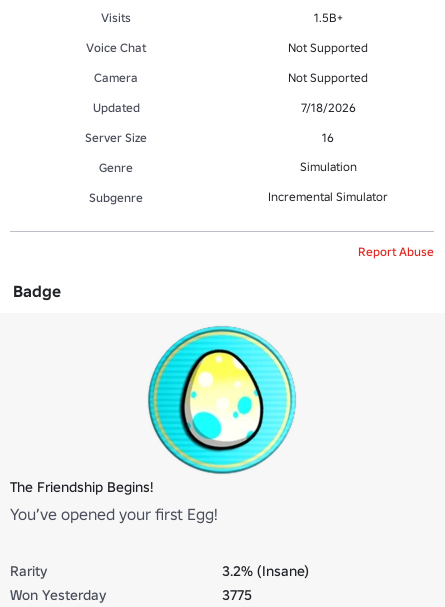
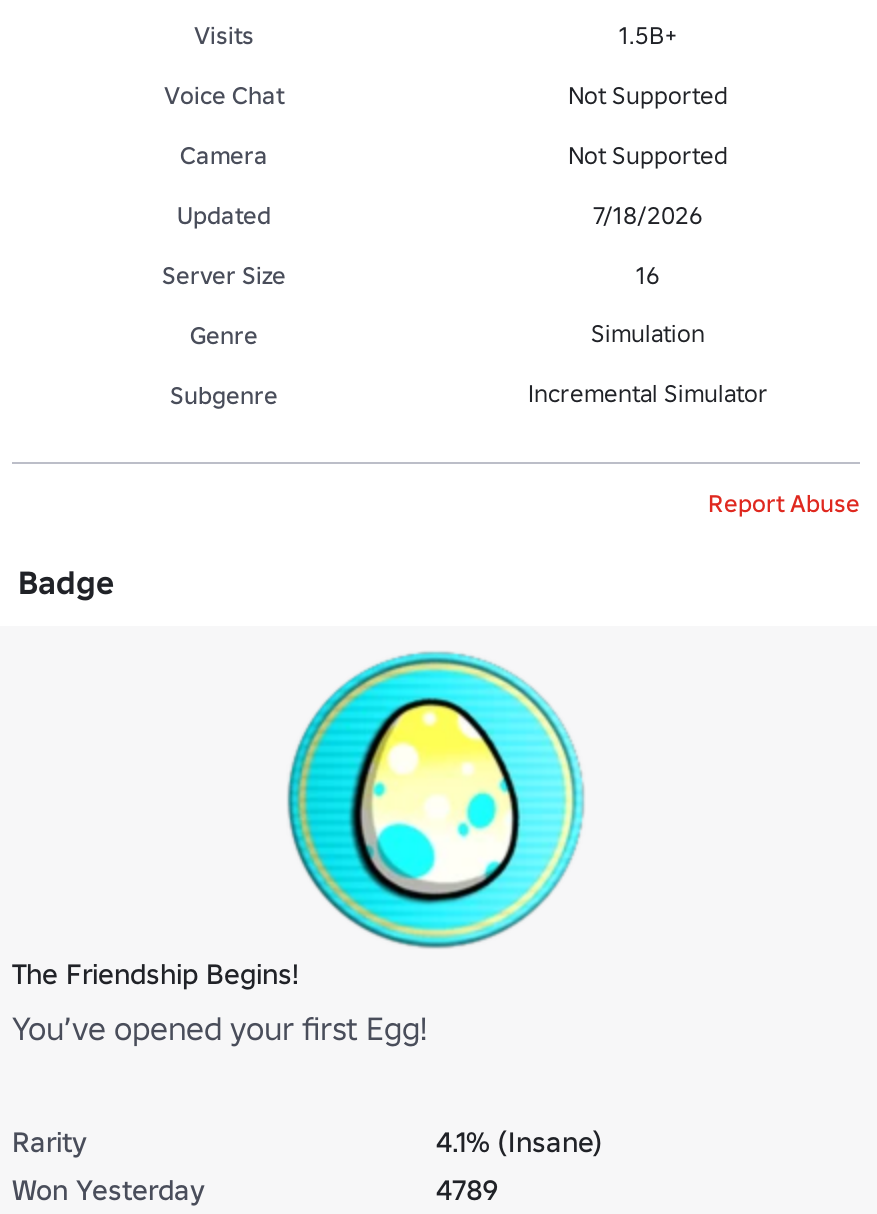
- 3.2% (Insane)
+ 4.1% (Insane)

- 3775
+ 4789
